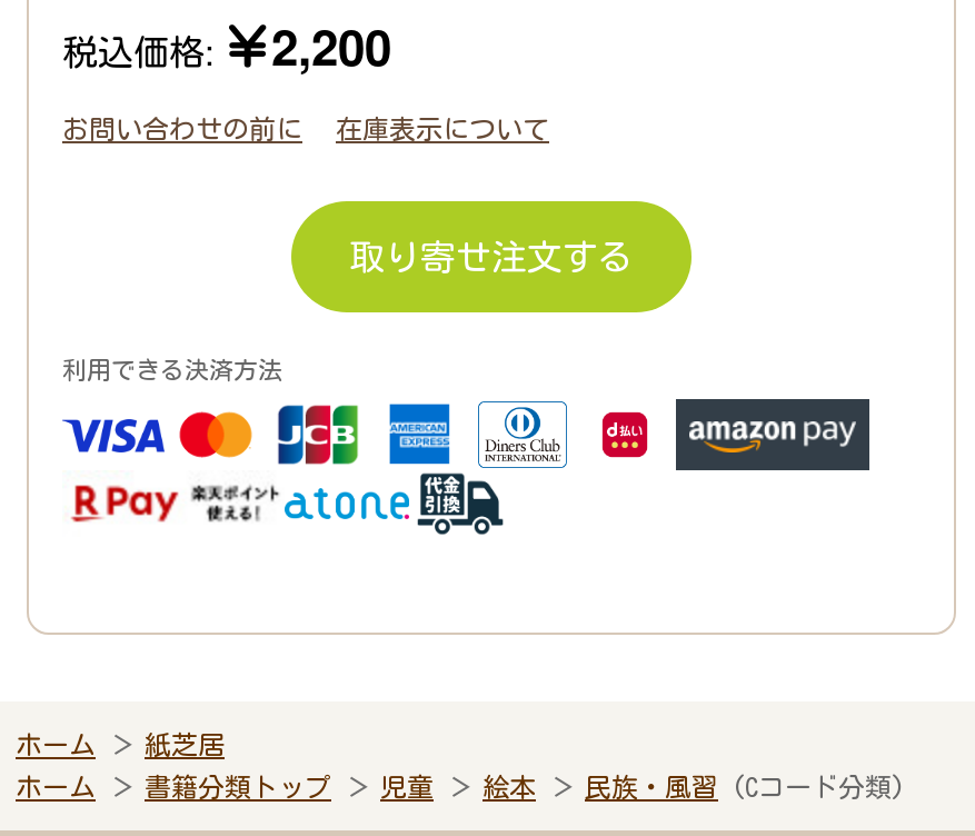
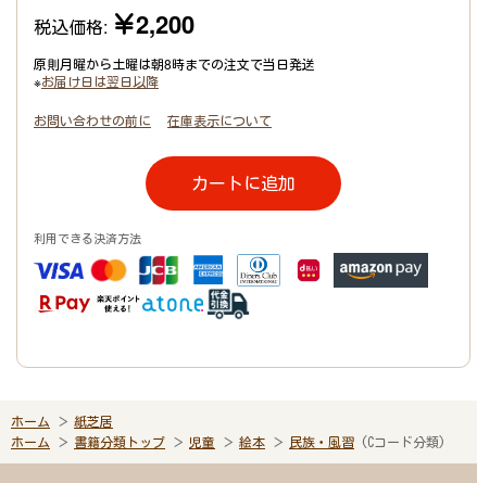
+ 原則月曜から土曜は朝8時までの注文で当日発送
+ ※お届け日は翌日以降

- 取り寄せ注文する
+ カートに追加
